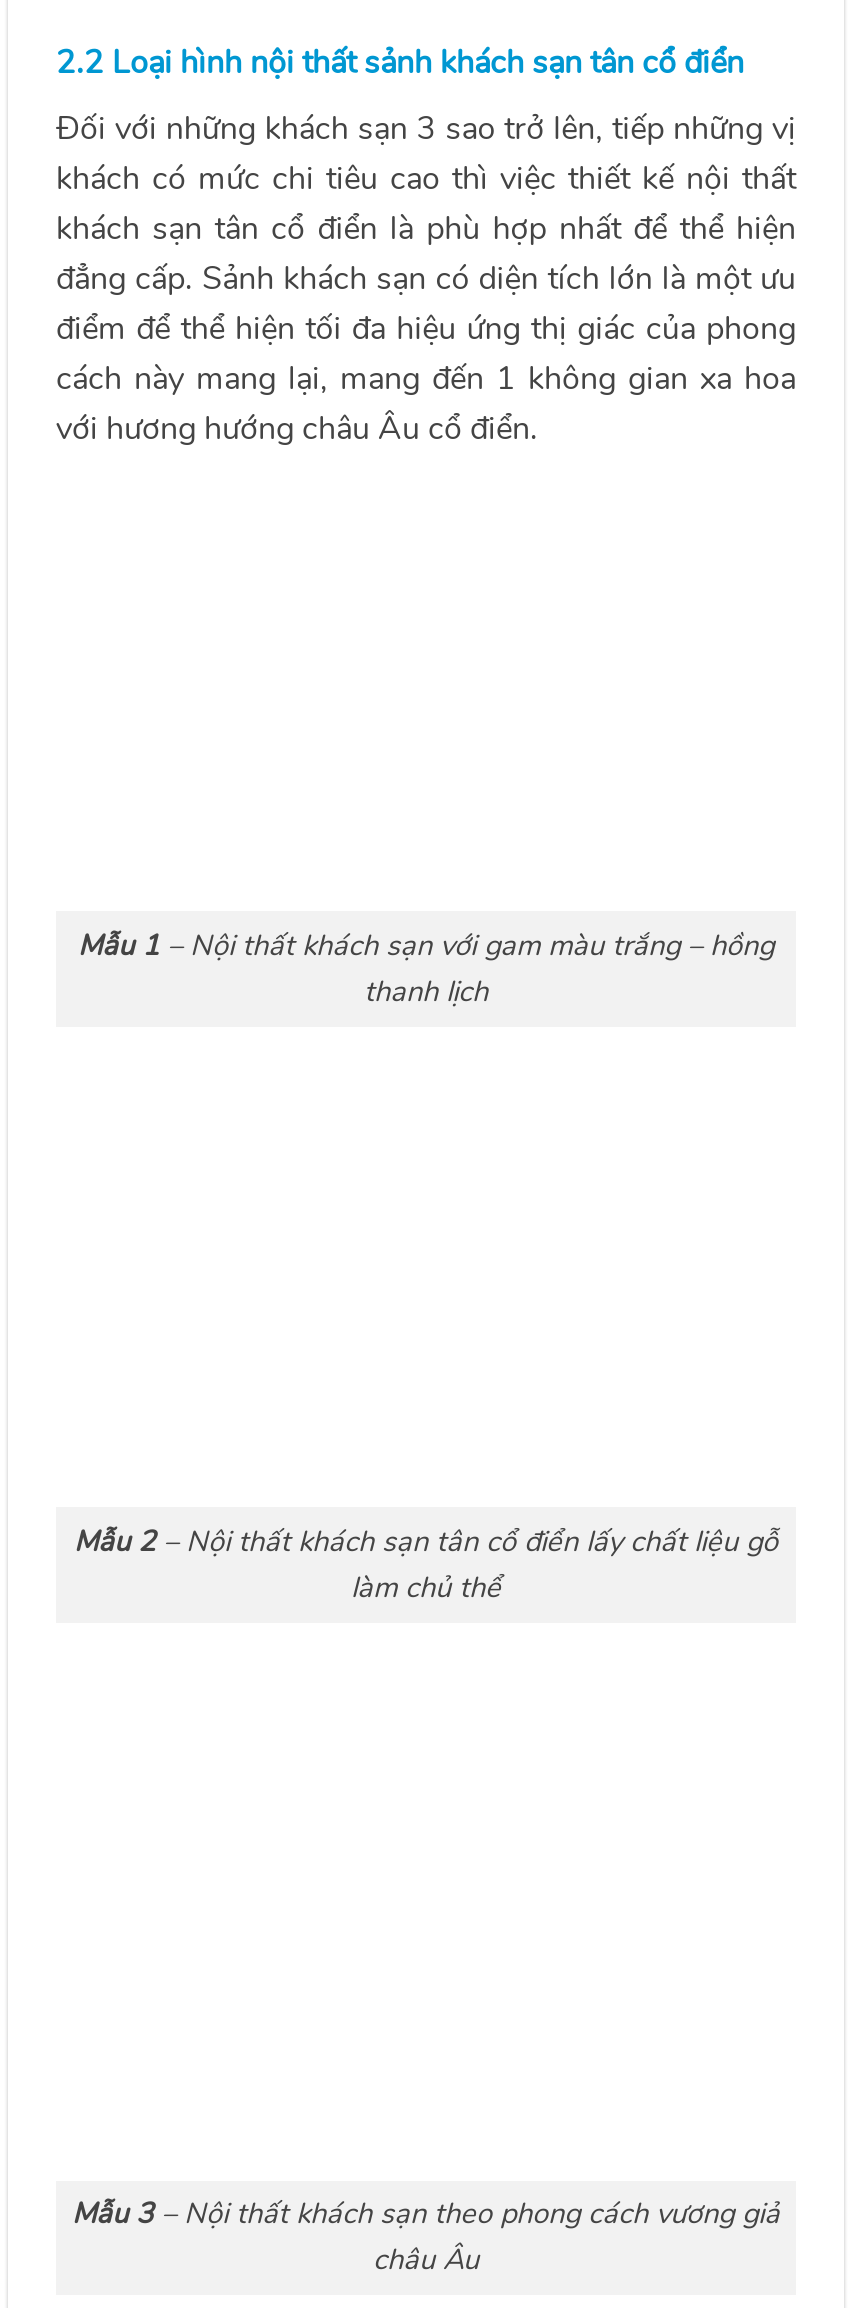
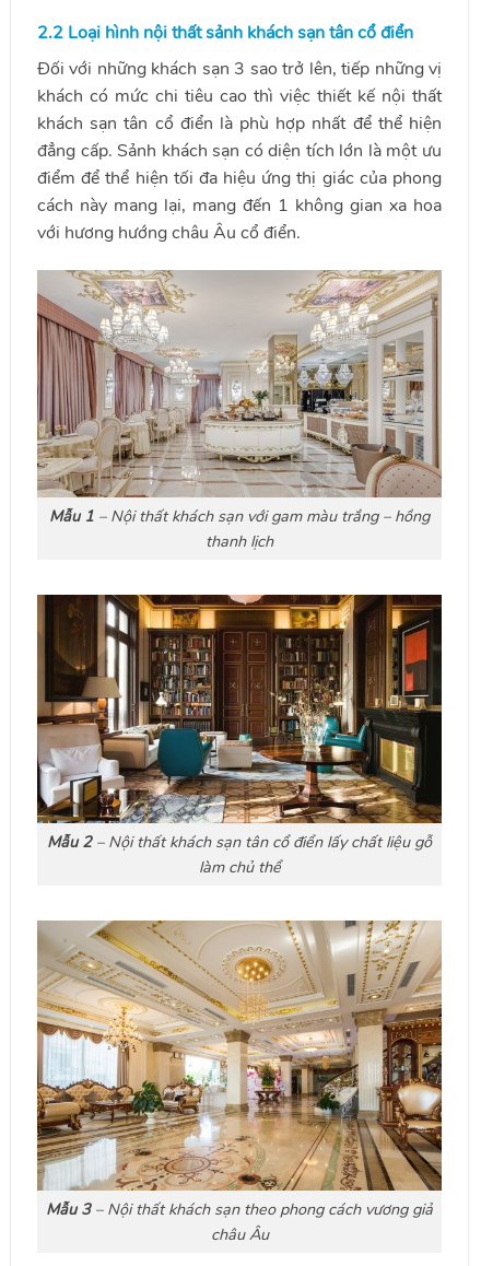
+ [image]

+ [image]

+ [image]
